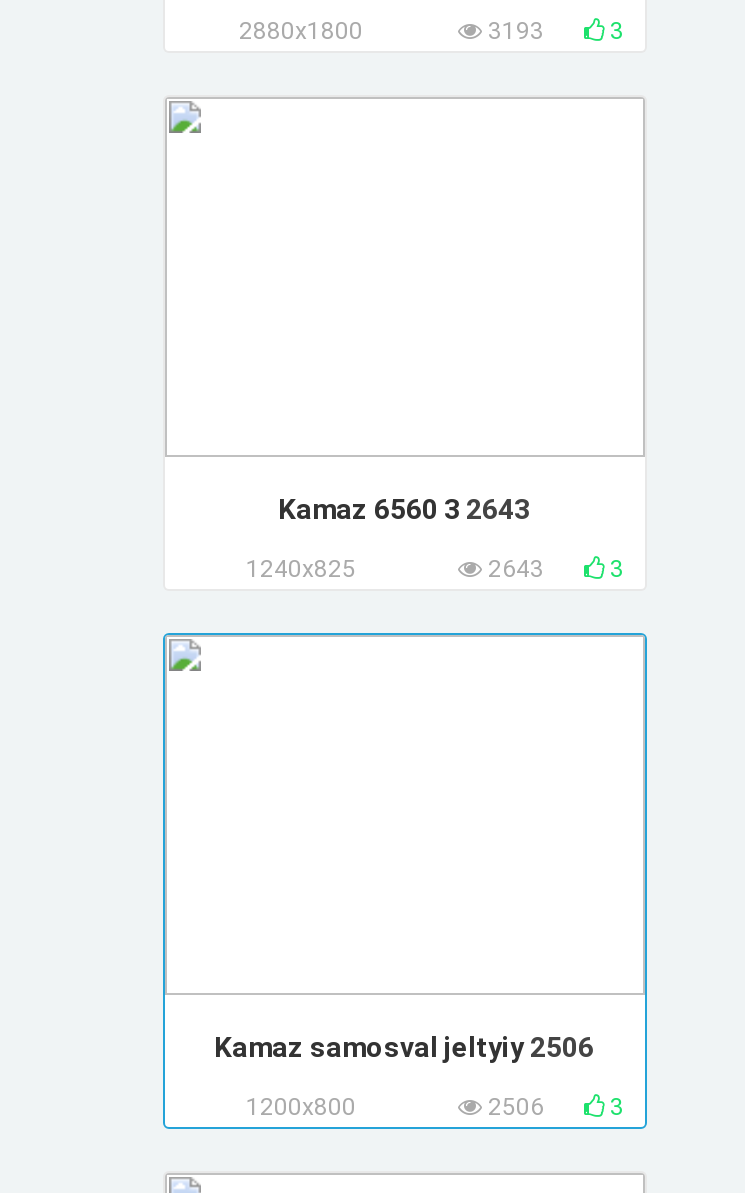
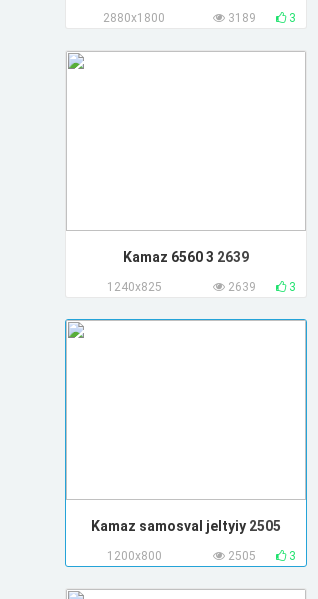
- 3193
+ 3189

- Kamaz 6560 3 2643
+ Kamaz 6560 3 2639

- 2643
+ 2639

- Kamaz samosval jeltyiy 2506
+ Kamaz samosval jeltyiy 2505

- 2506
+ 2505
